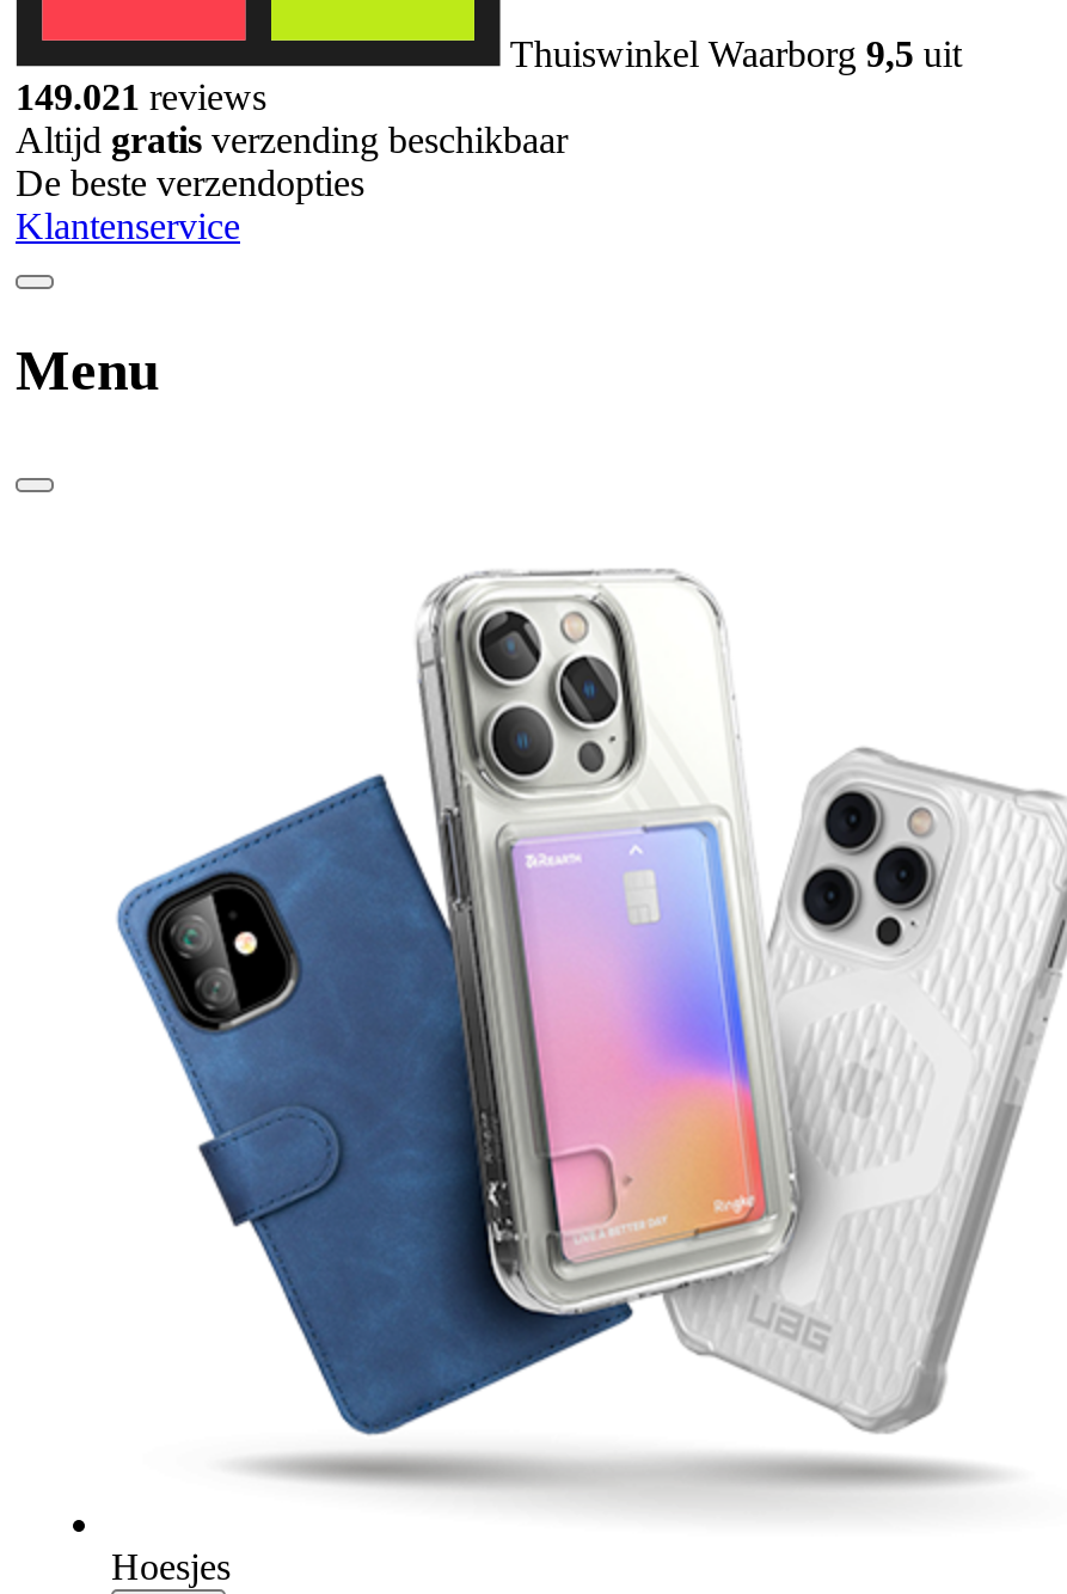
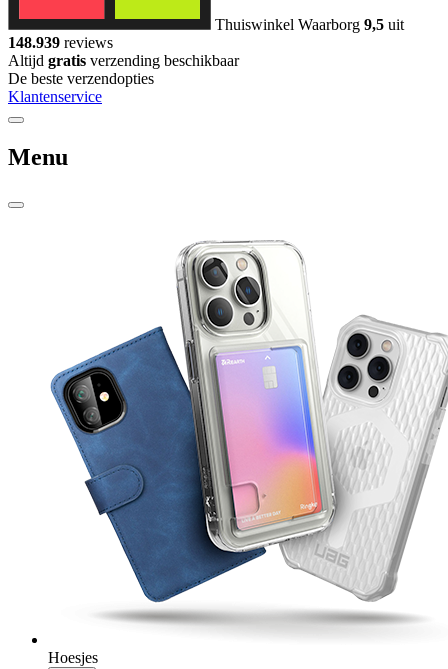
- 149.021 reviews
+ 148.939 reviews
